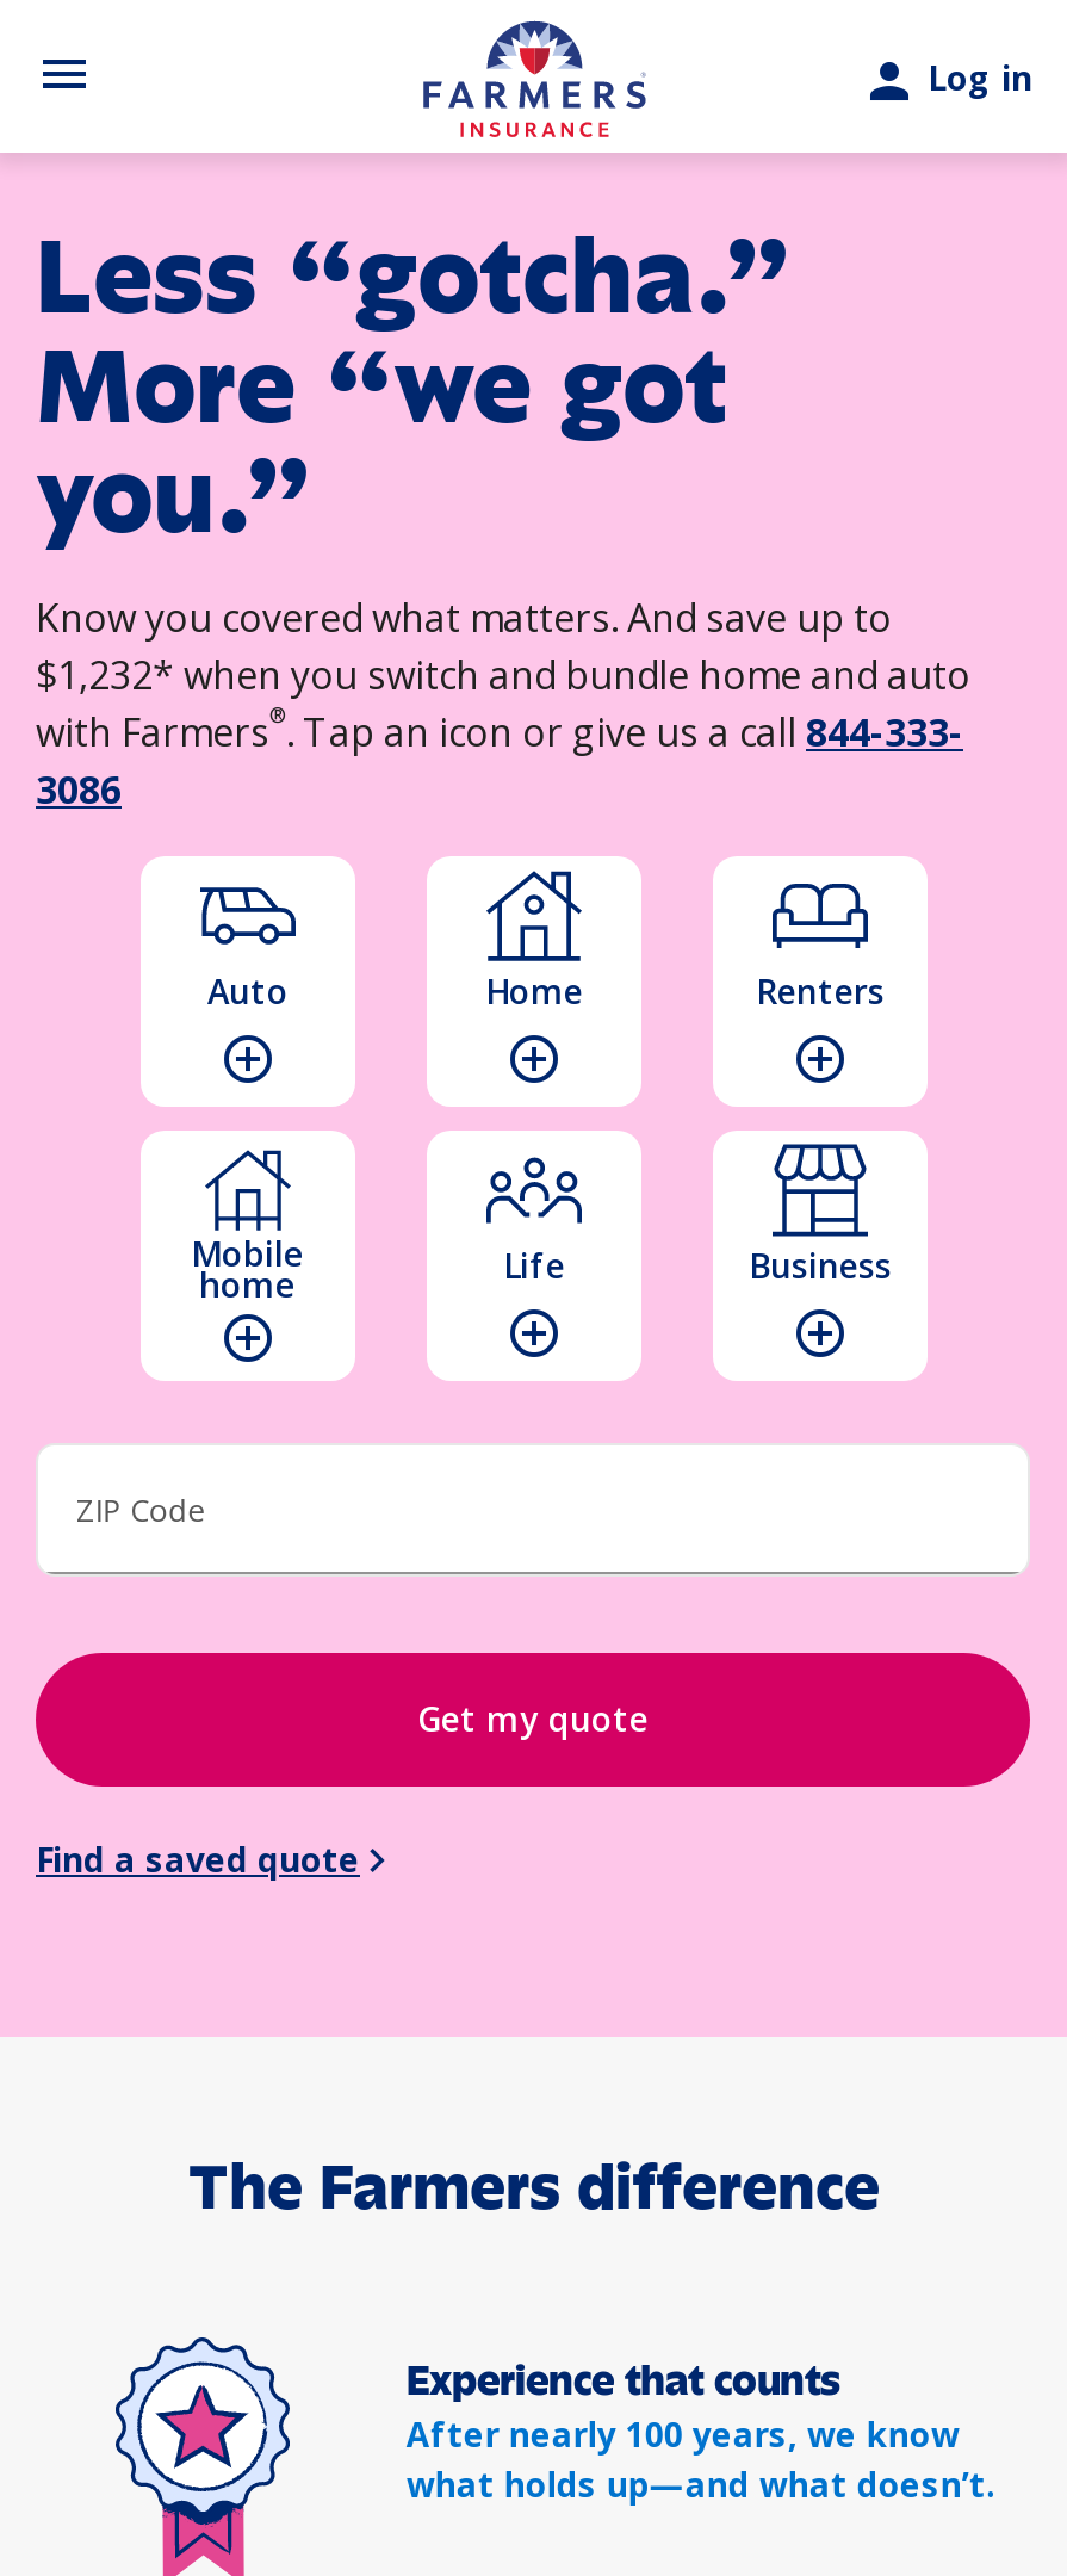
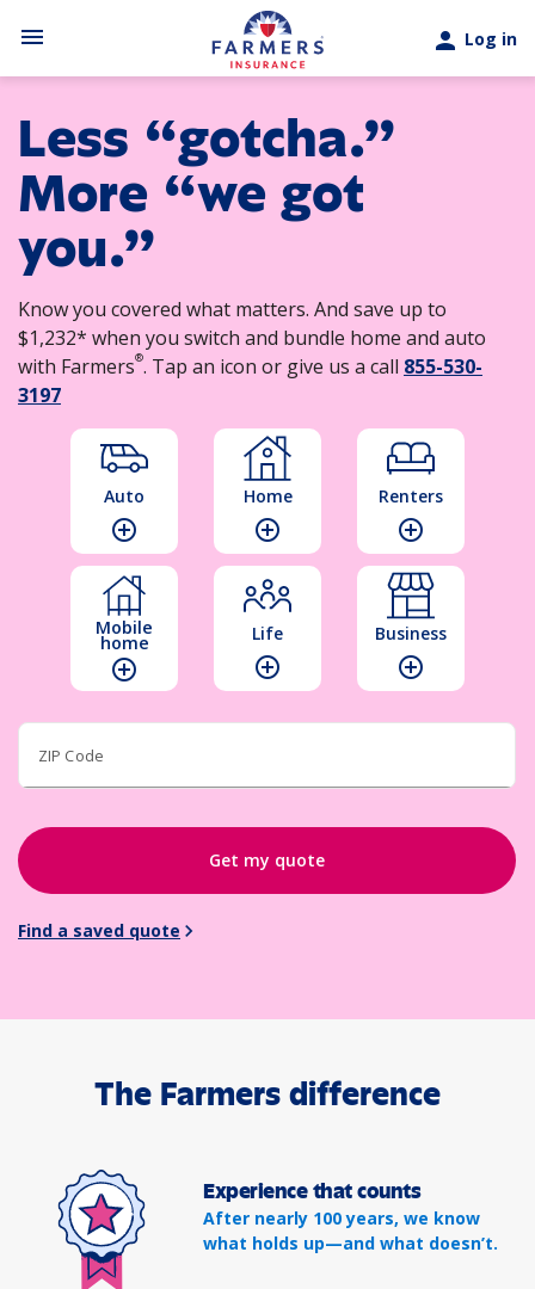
- with Farmers®. Tap an icon or give us a call 844-333-
+ with Farmers®. Tap an icon or give us a call 855-530-

- 3086
+ 3197
